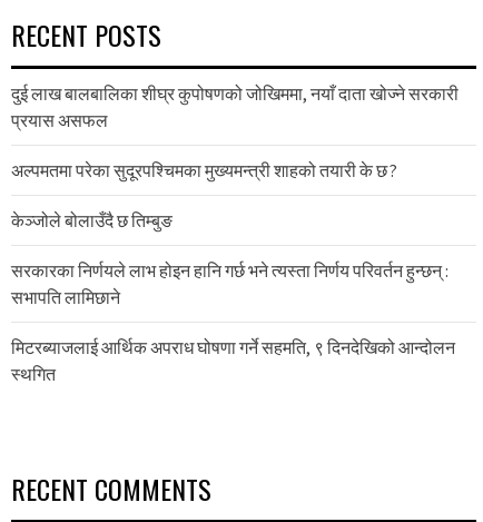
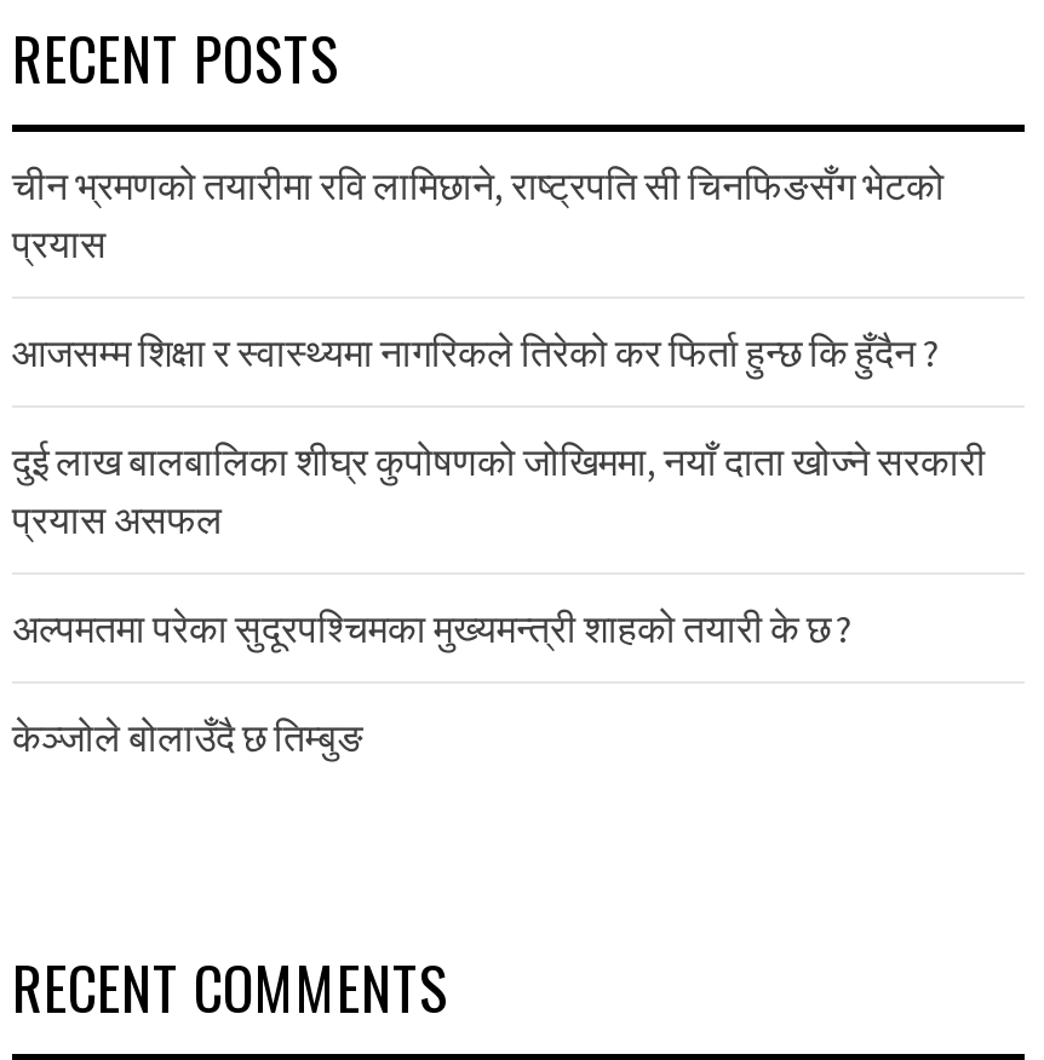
+ चीन भ्रमणको तयारीमा रवि लामिछाने, राष्ट्रपति सी चिनफिङसँग भेटको
+ प्रयास
+ आजसम्म शिक्षा र स्वास्थ्यमा नागरिकले तिरेको कर फिर्ता हुन्छ कि हुँदैन ?

moved down: दुई लाख बालबालिका शीघ्र कुपोषणको जोखिममा, नयाँ दाता खोज्ने सरकारी | प्रयास असफल | अल्पमतमा परेका सुदूरपश्चिमका मुख्यमन्त्री शाहको तयारी के छ ? | केञ्जोले बोलाउँदै छ तिम्बुङ

- सरकारका निर्णयले लाभ होइन हानि गर्छ भने त्यस्ता निर्णय परिवर्तन हुन्छन् :
- सभापति लामिछाने
- मिटरब्याजलाई आर्थिक अपराध घोषणा गर्ने सहमति, ९ दिनदेखिको आन्दोलन
- स्थगित
